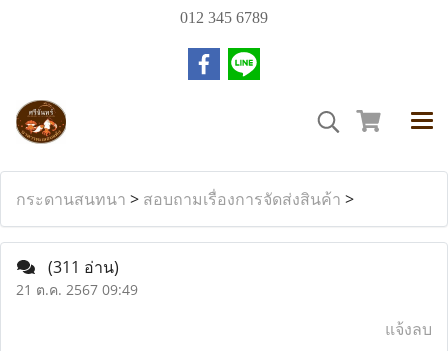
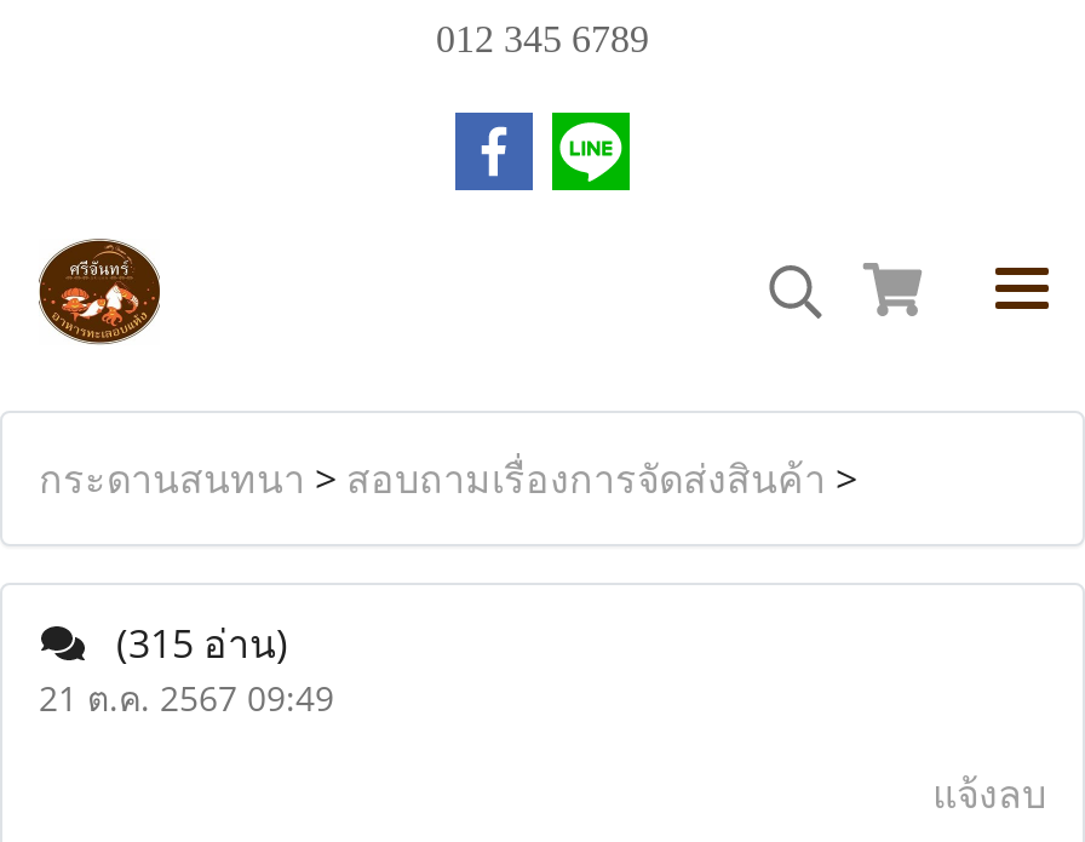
- (311 อ่าน)
+ (315 อ่าน)
